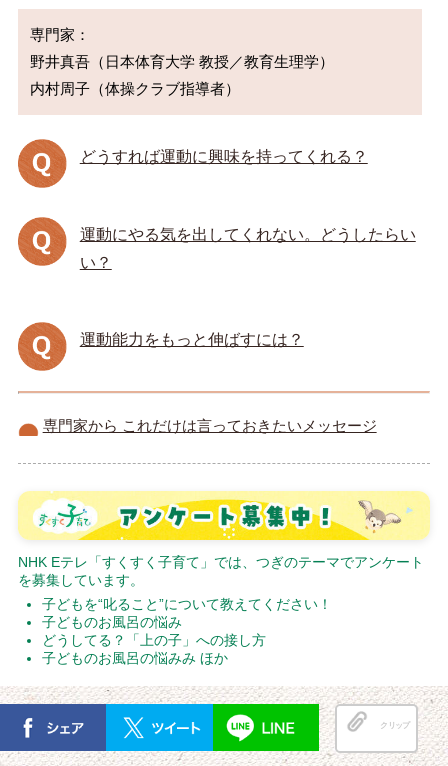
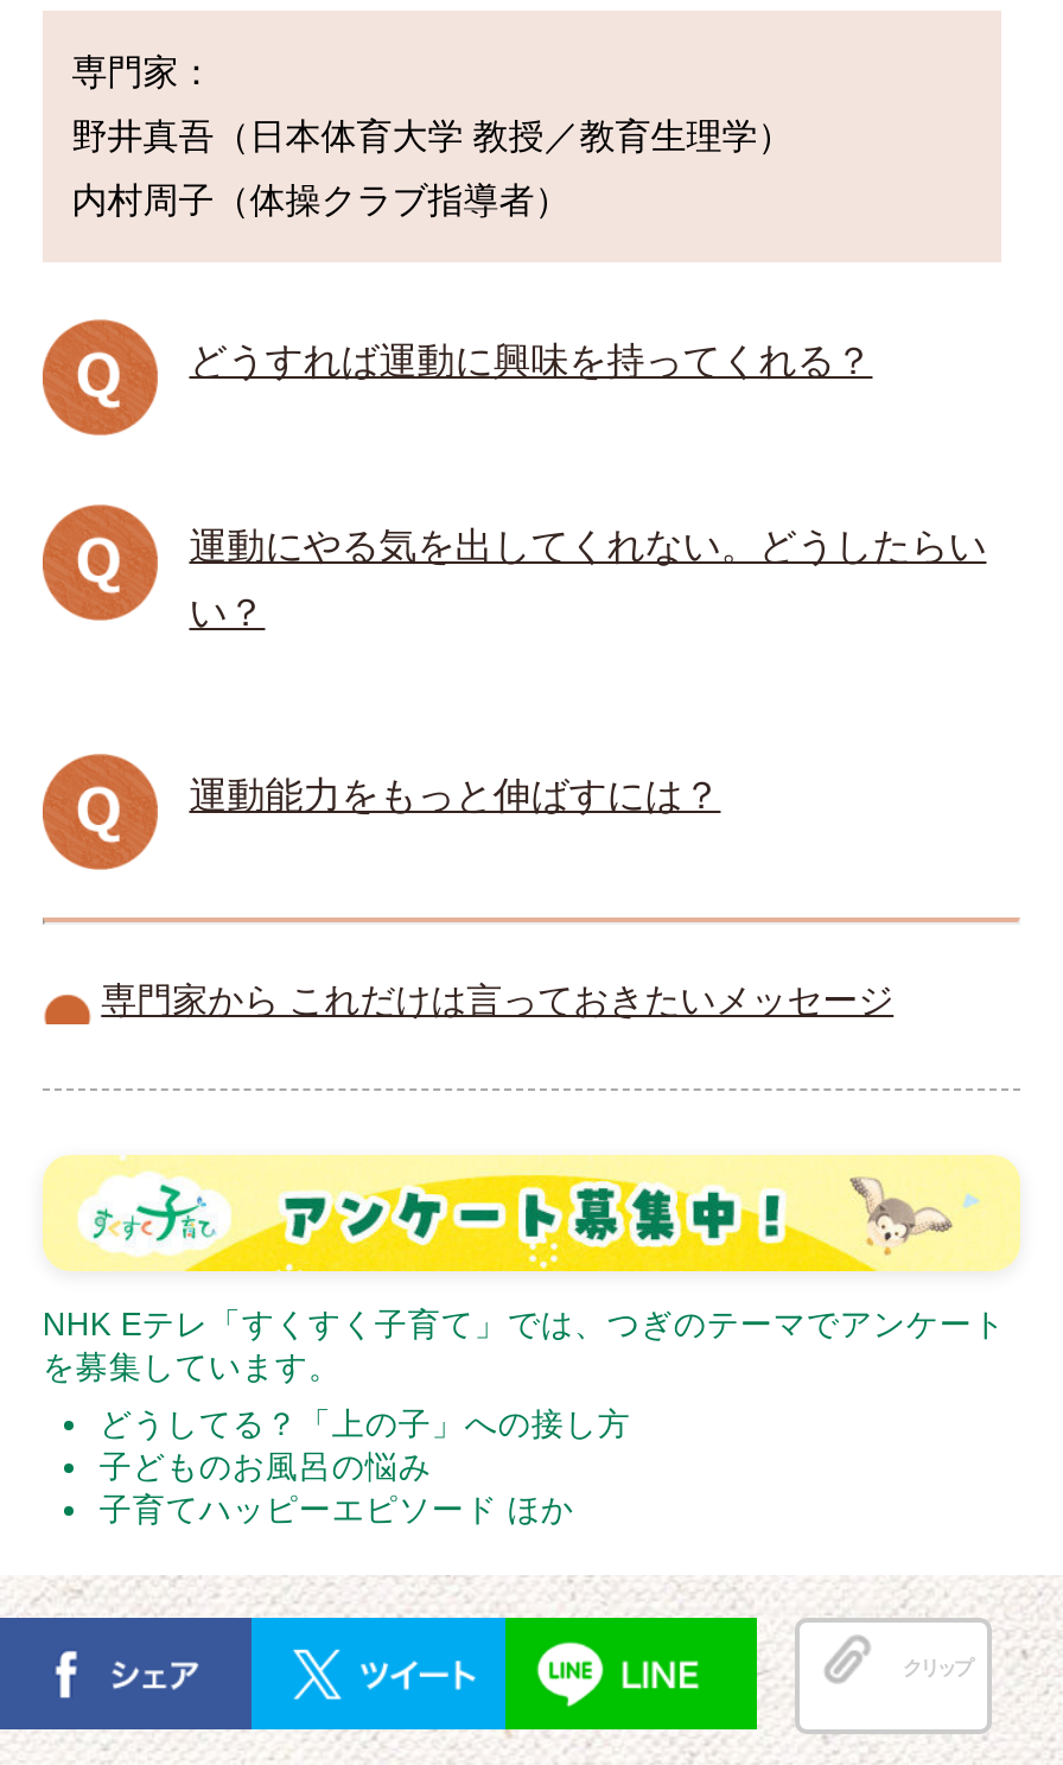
- 子どもを“叱ること”について教えてください！

moved up: どうしてる？「上の子」への接し方

- 子どものお風呂の悩みみ ほか
+ 子育てハッピーエピソード ほか
